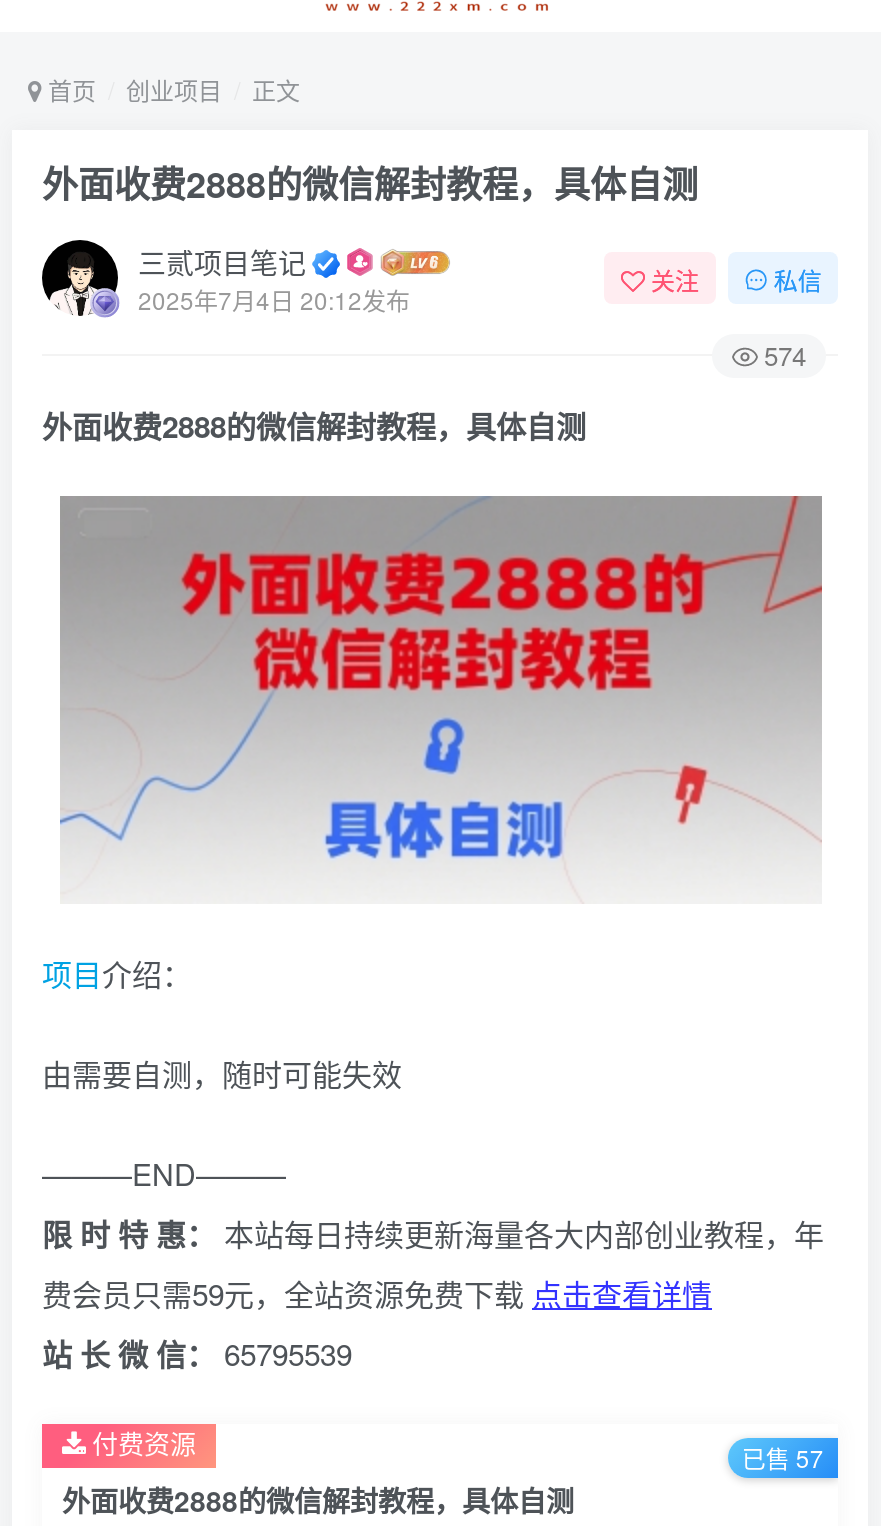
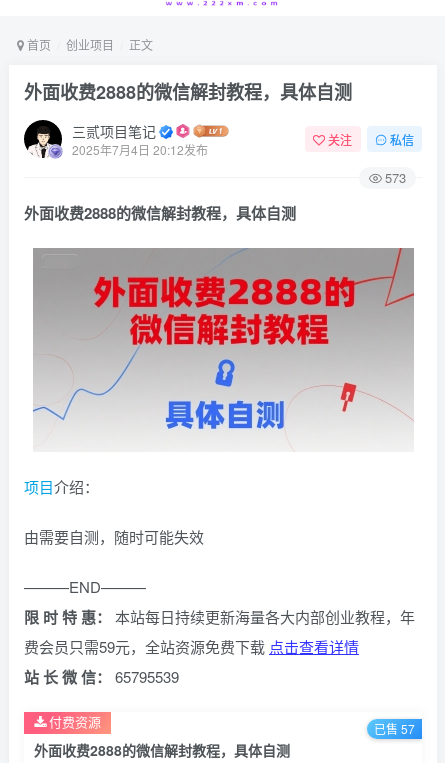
- 574
+ 573
